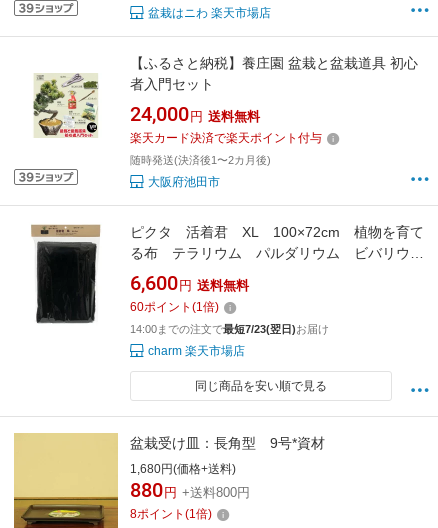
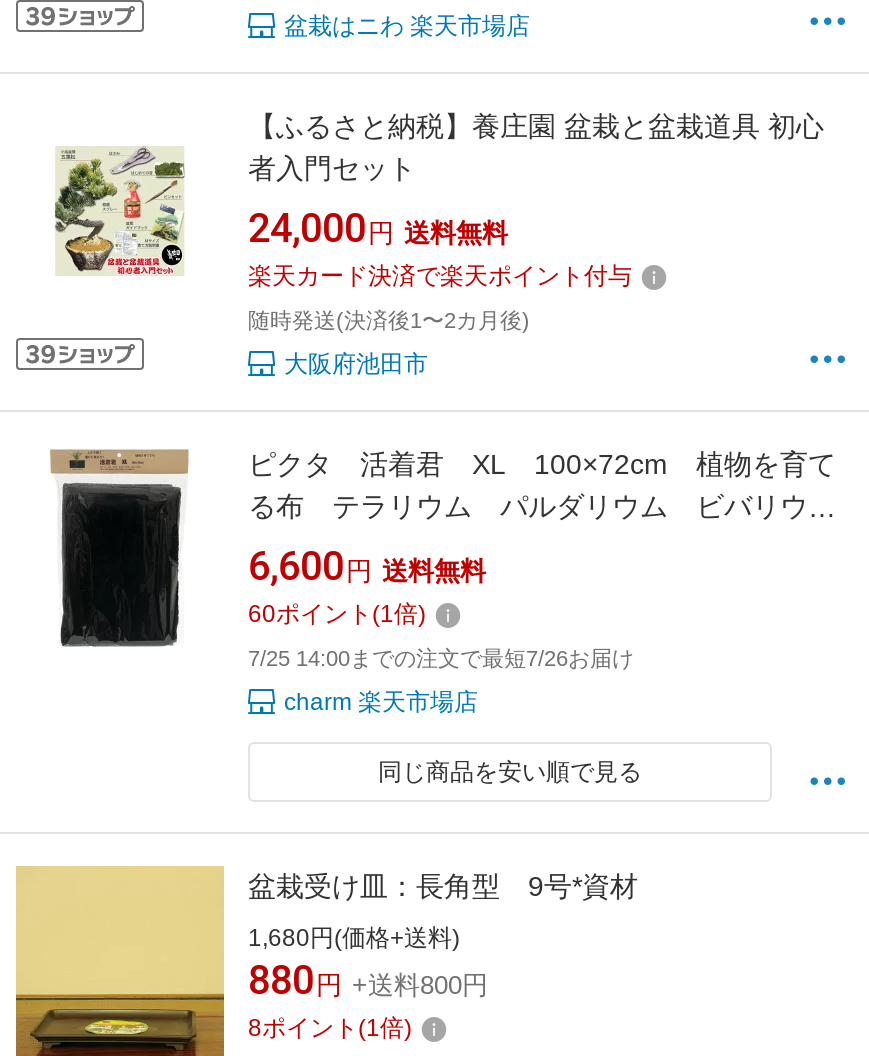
- 14:00までの注文で最短7/23(翌日)お届け
+ 7/25 14:00までの注文で最短7/26お届け
